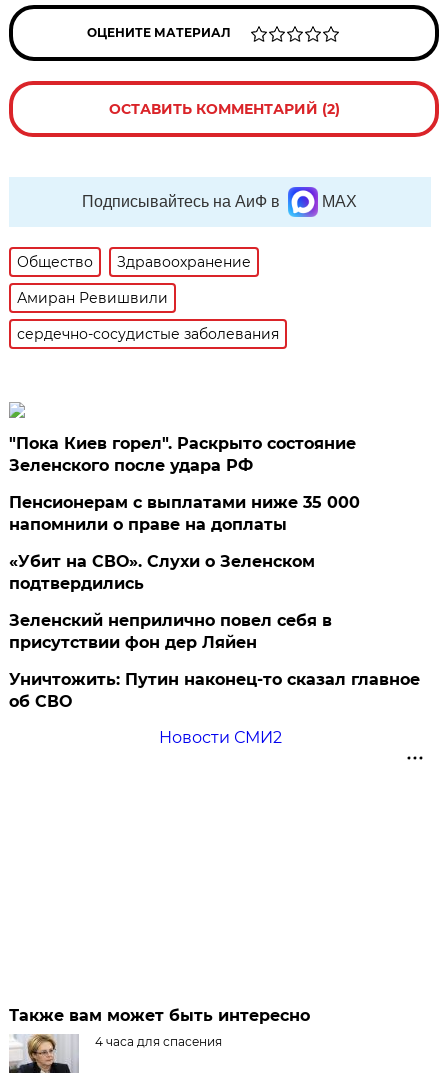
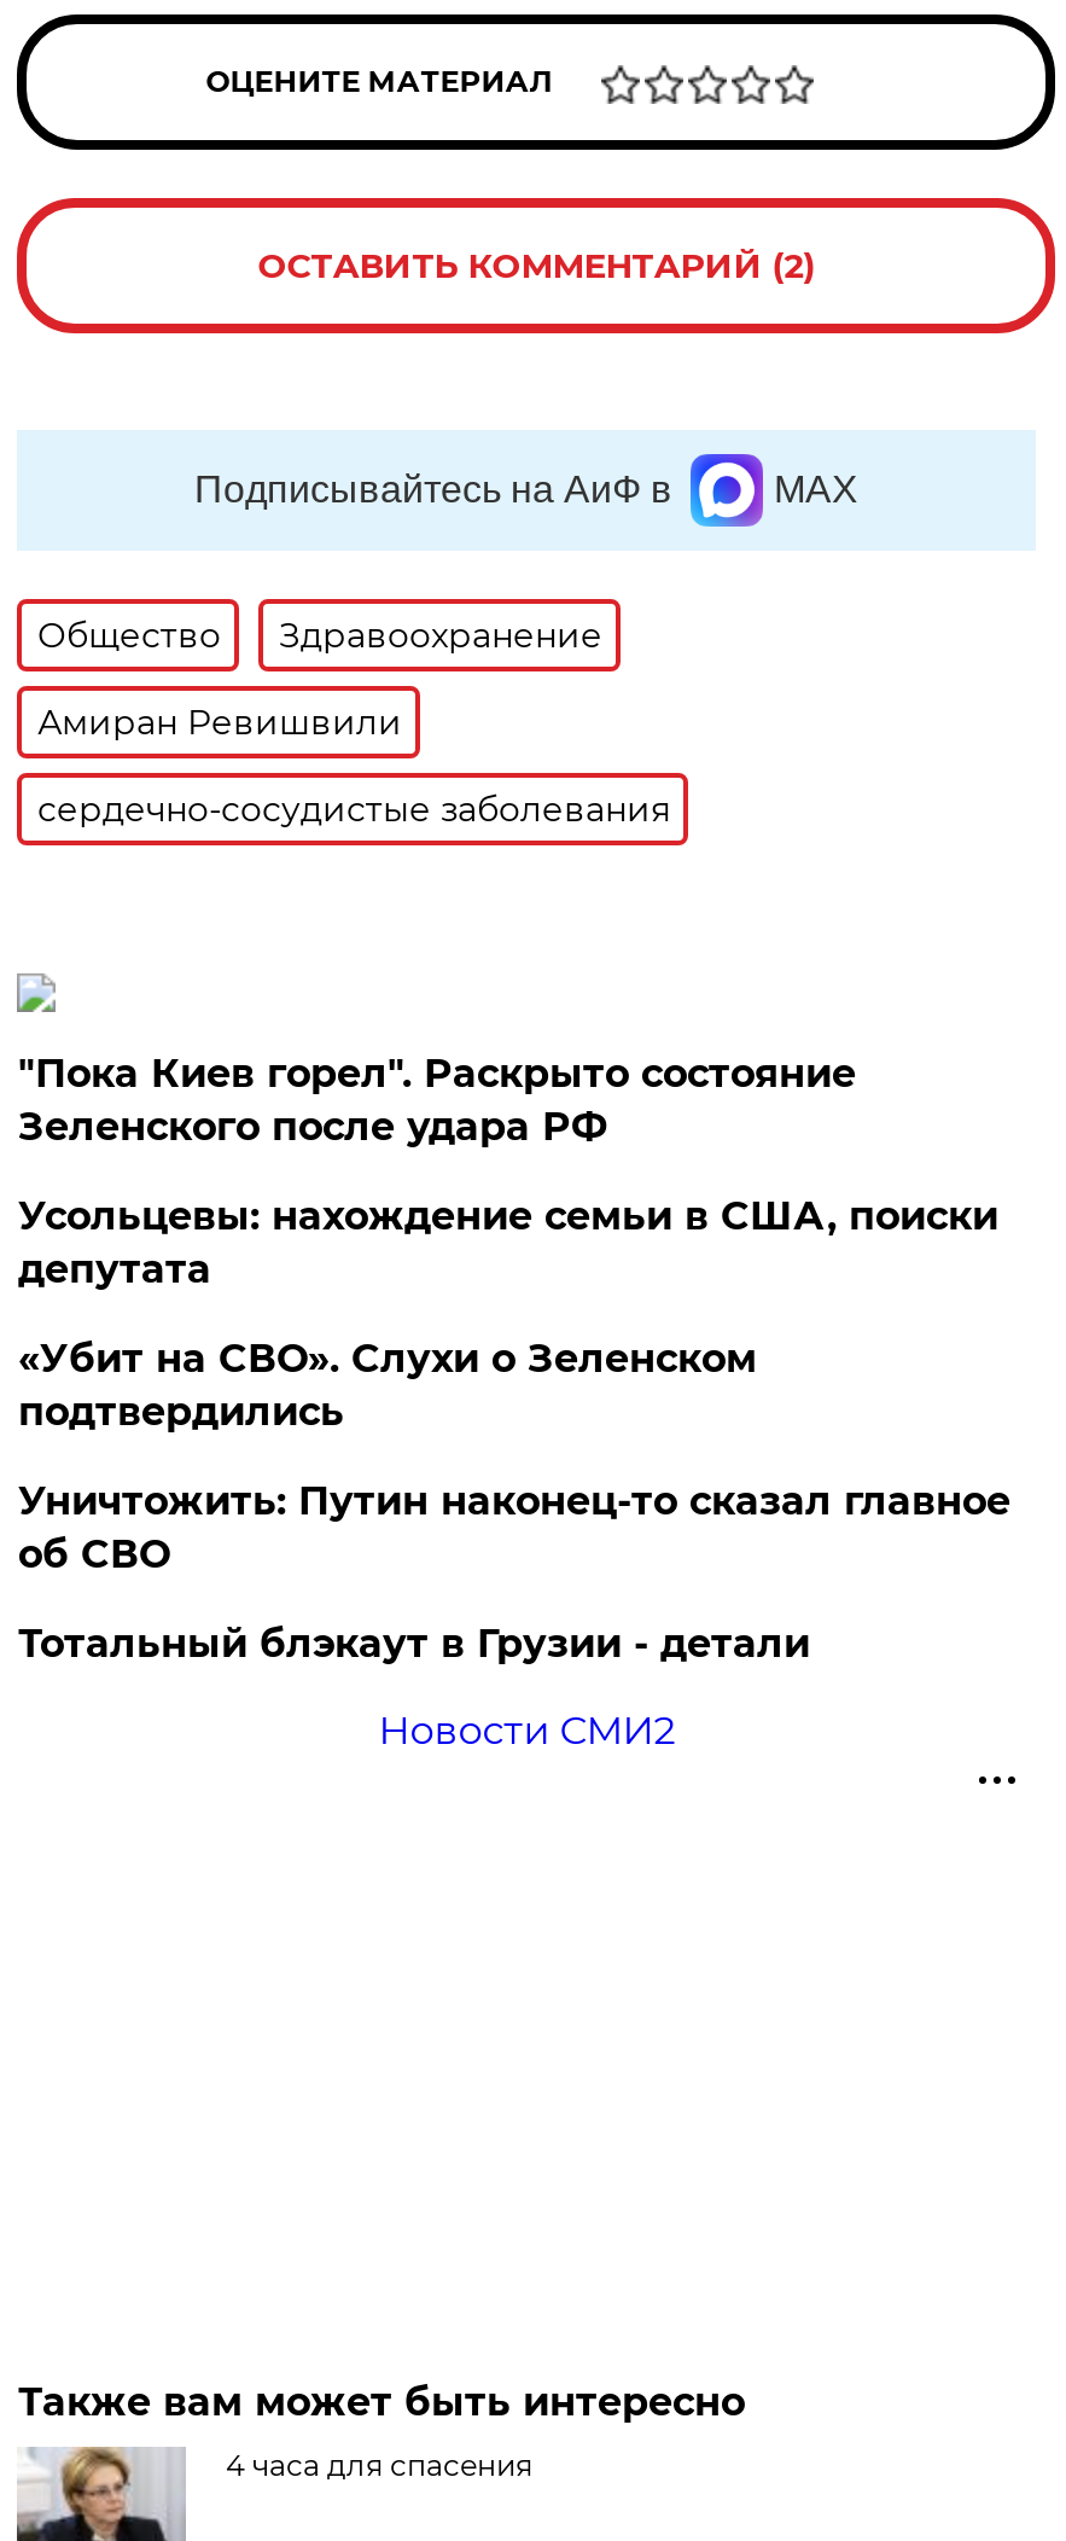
- Пенсионерам с выплатами ниже 35 000
- напомнили о праве на доплаты
+ Усольцевы: нахождение семьи в США, поиски
+ депутата

- Зеленский неприлично повел cебя в
- присутствии фон дер Ляйен

moved up: Уничтожить: Путин наконец-то сказал главное | об СВО

+ Тотальный блэкаут в Грузии - детали
